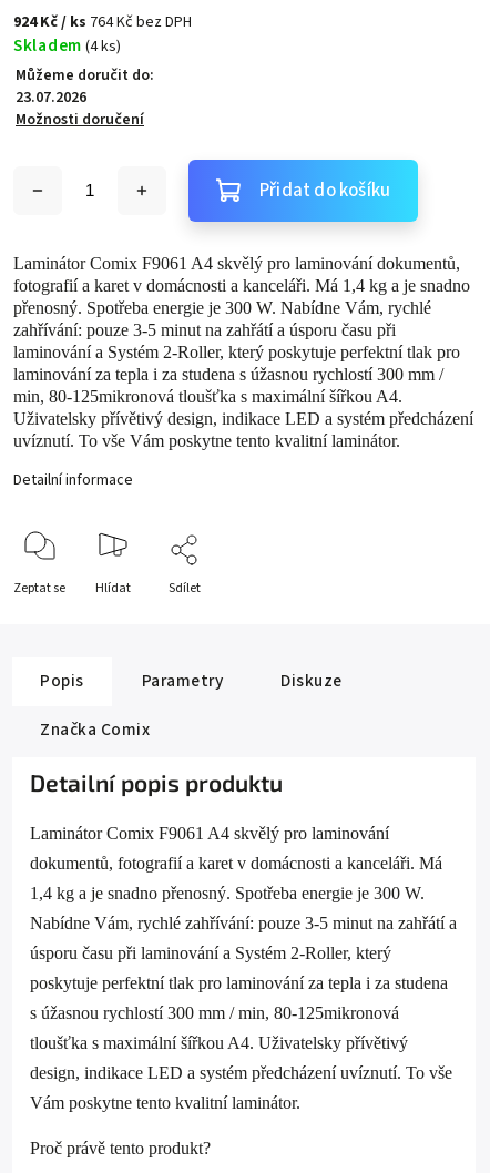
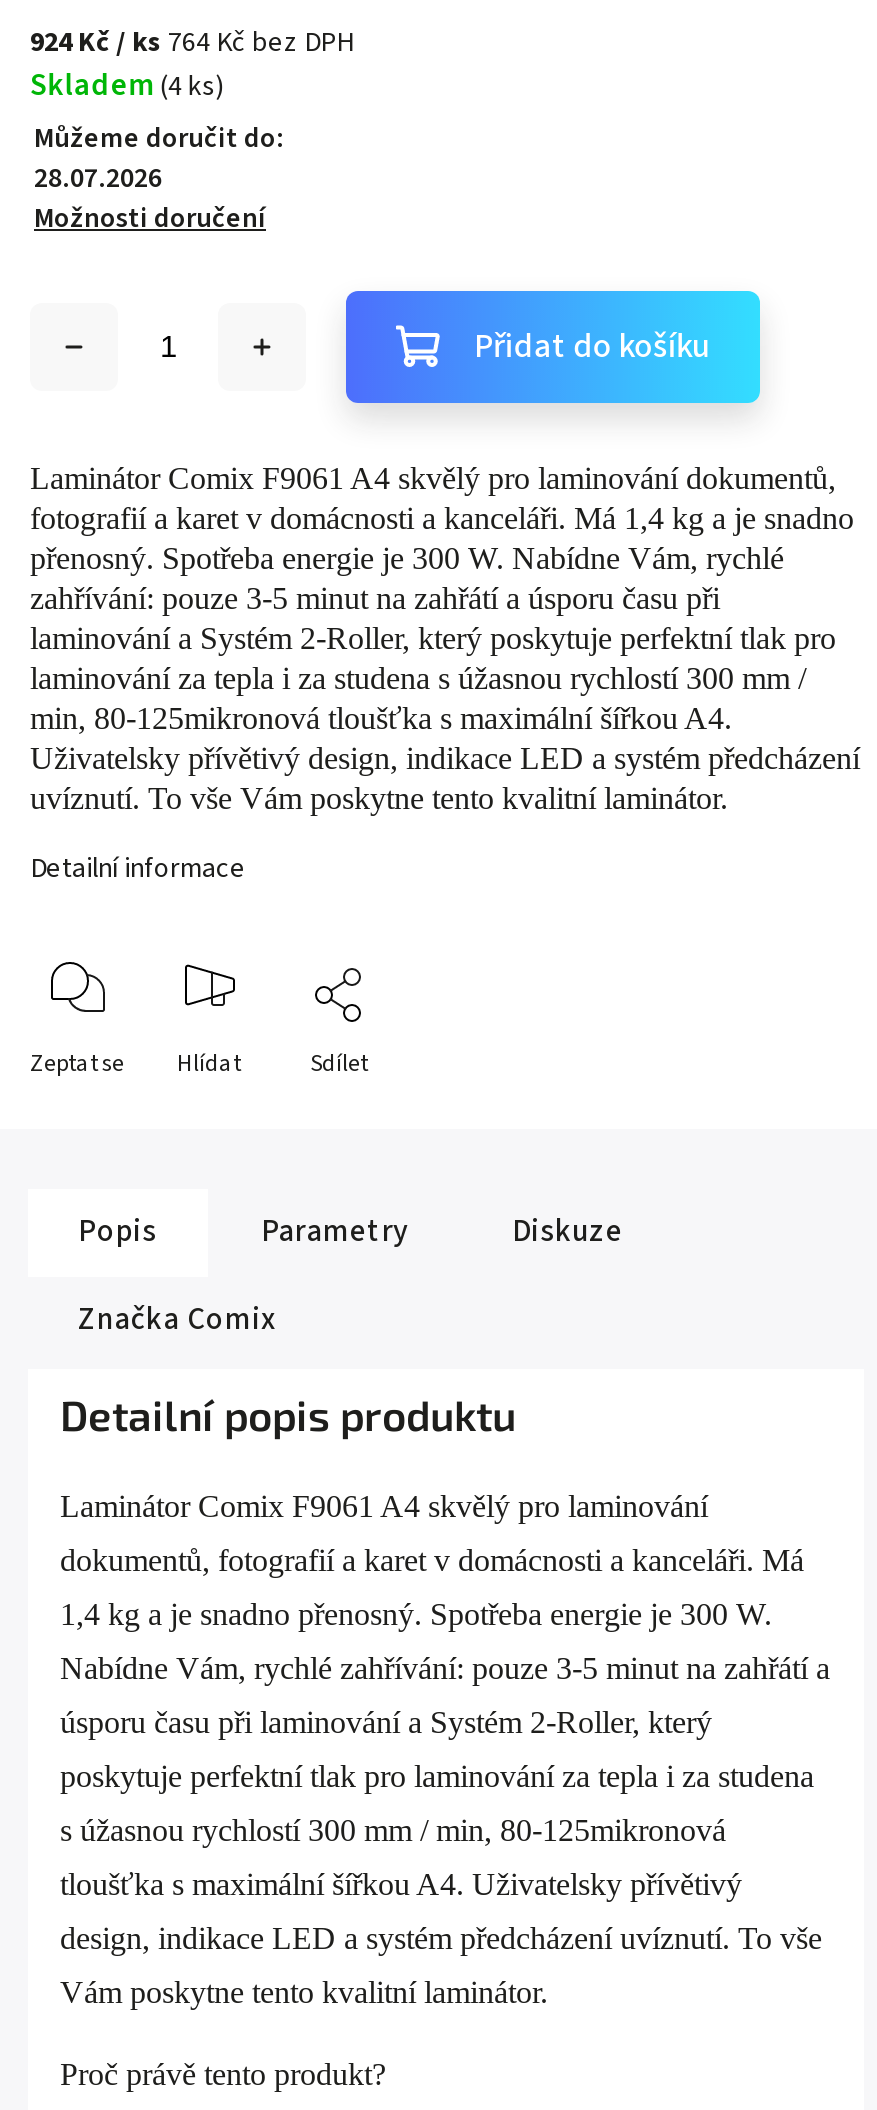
- 23.07.2026
+ 28.07.2026
